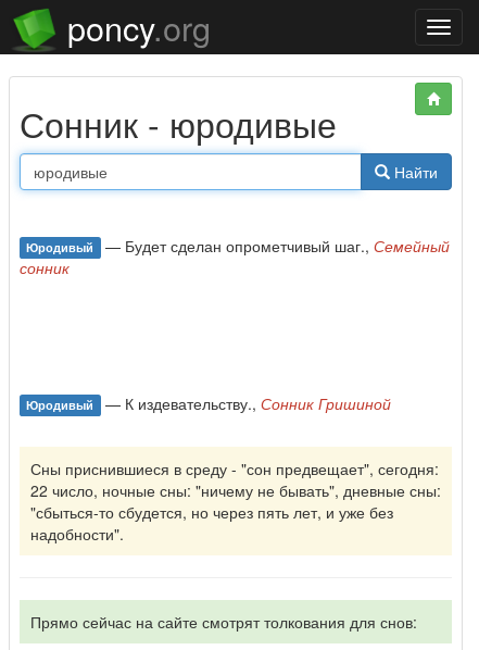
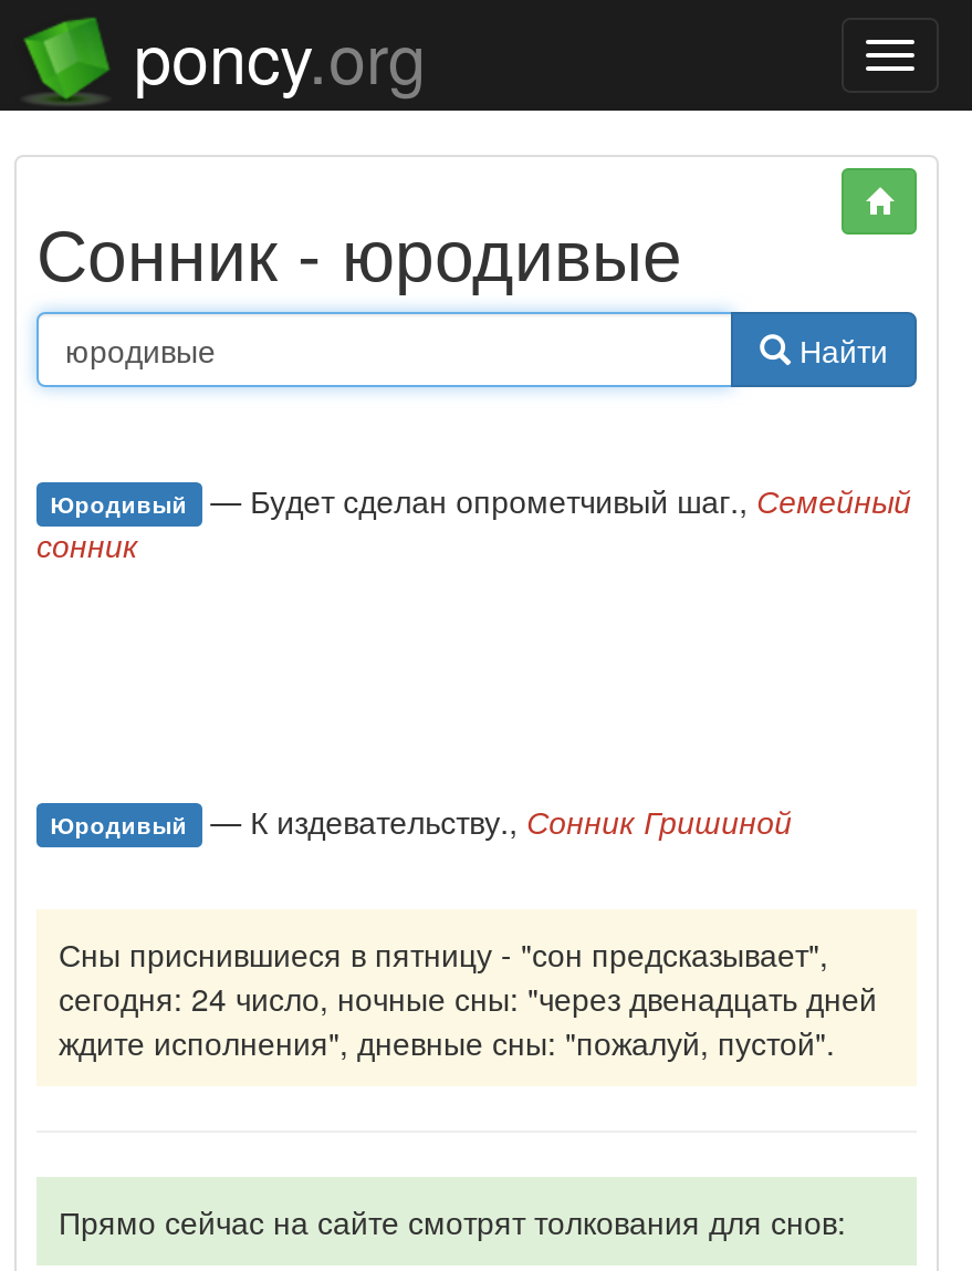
- Сны приснившиеся в среду - "сон предвещает", сегодня:
- 22 число, ночные сны: "ничему не бывать", дневные сны:
- "сбыться-то сбудется, но через пять лет, и уже без
- надобности".
+ Сны приснившиеся в пятницу - "сон предсказывает",
+ сегодня: 24 число, ночные сны: "через двенадцать дней
+ ждите исполнения", дневные сны: "пожалуй, пустой".
